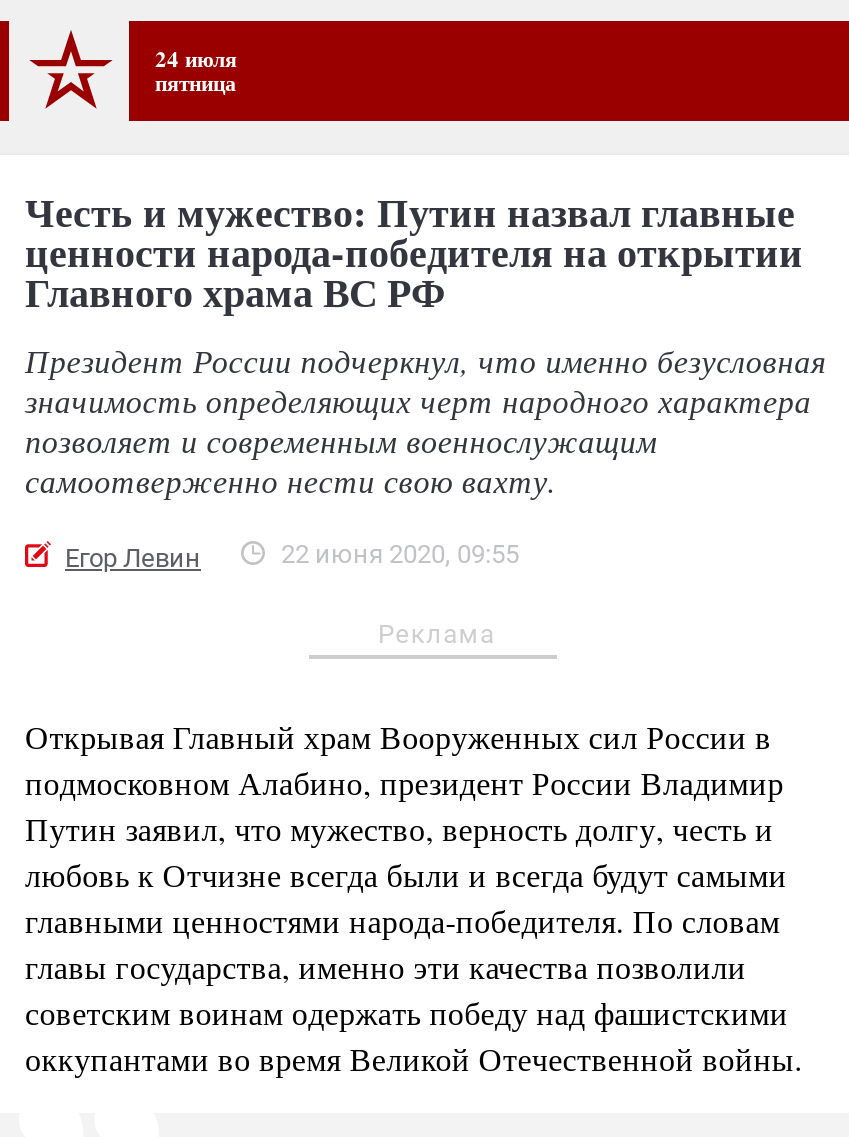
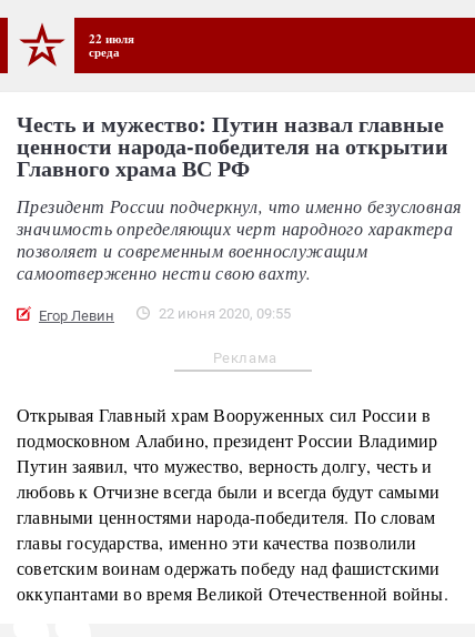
- 24 июля
- пятница
+ 22 июля
+ среда
